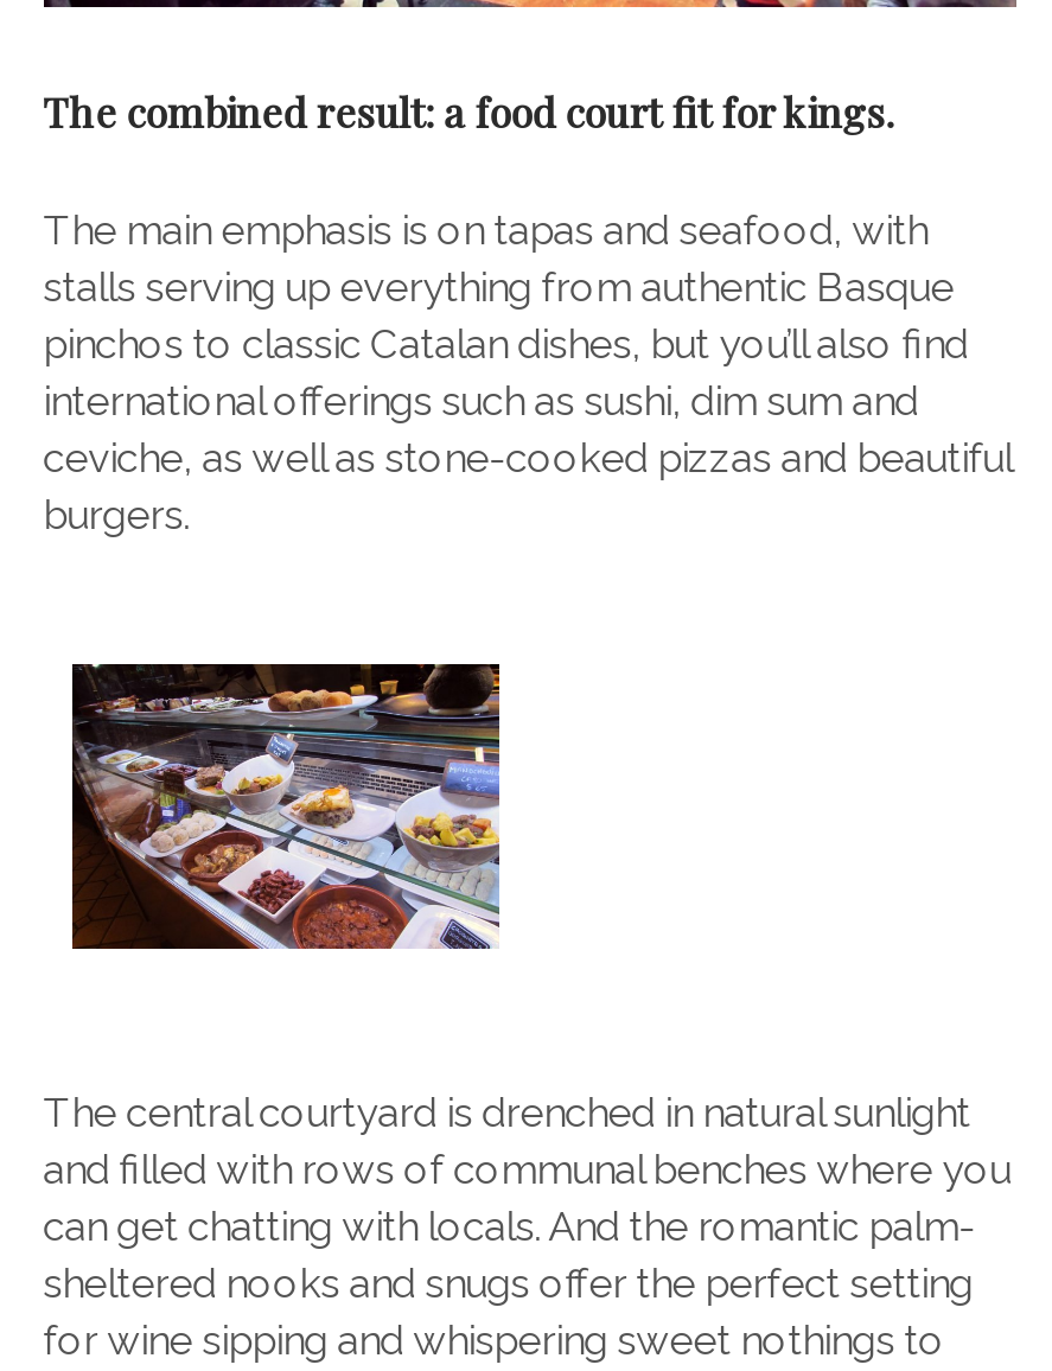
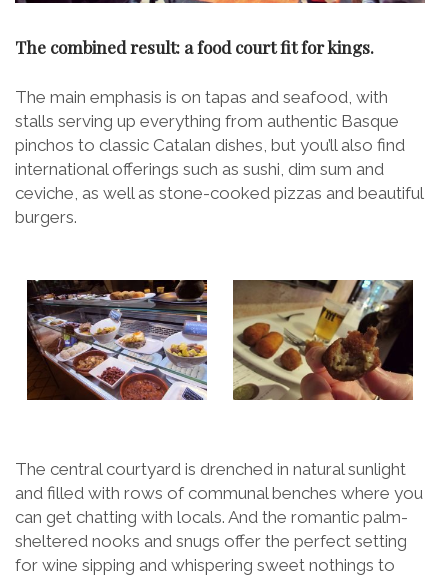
+ [image]
